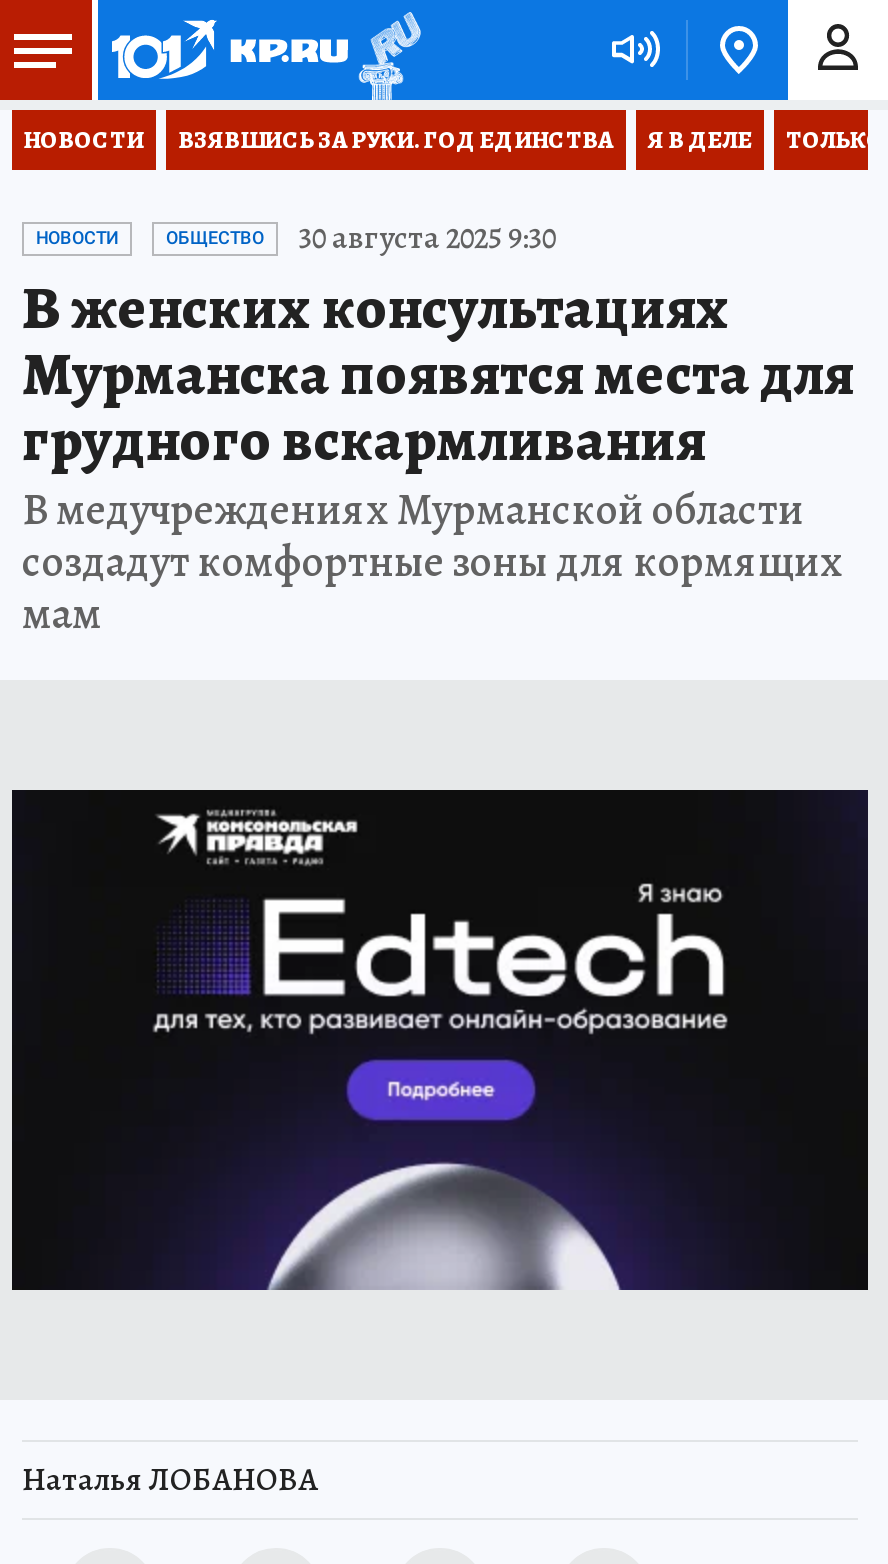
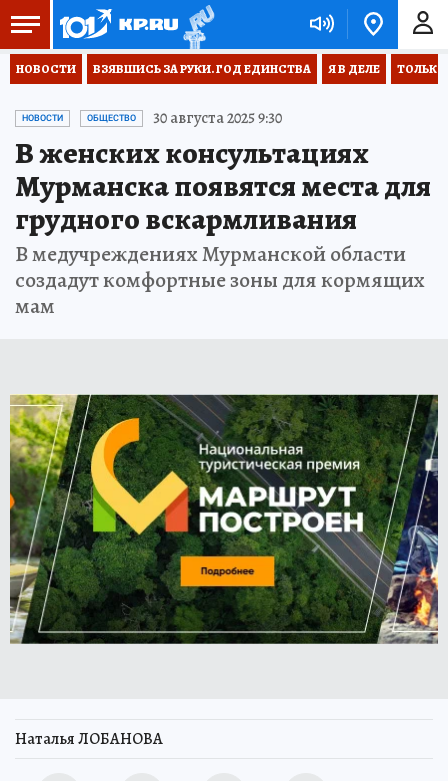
- [image]
+ [image]
